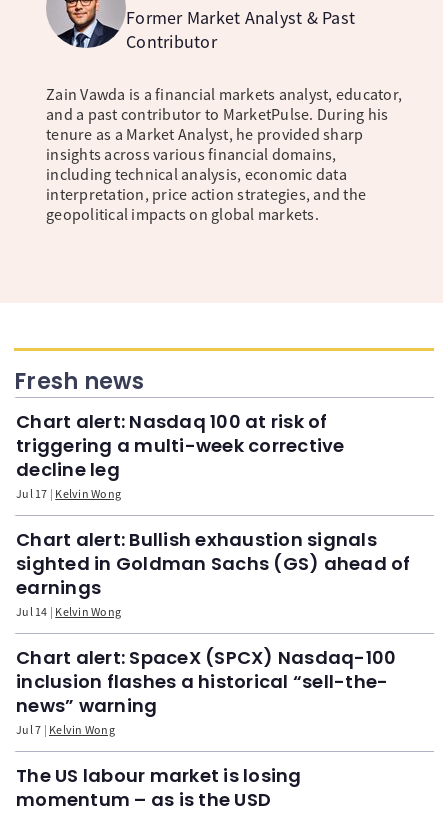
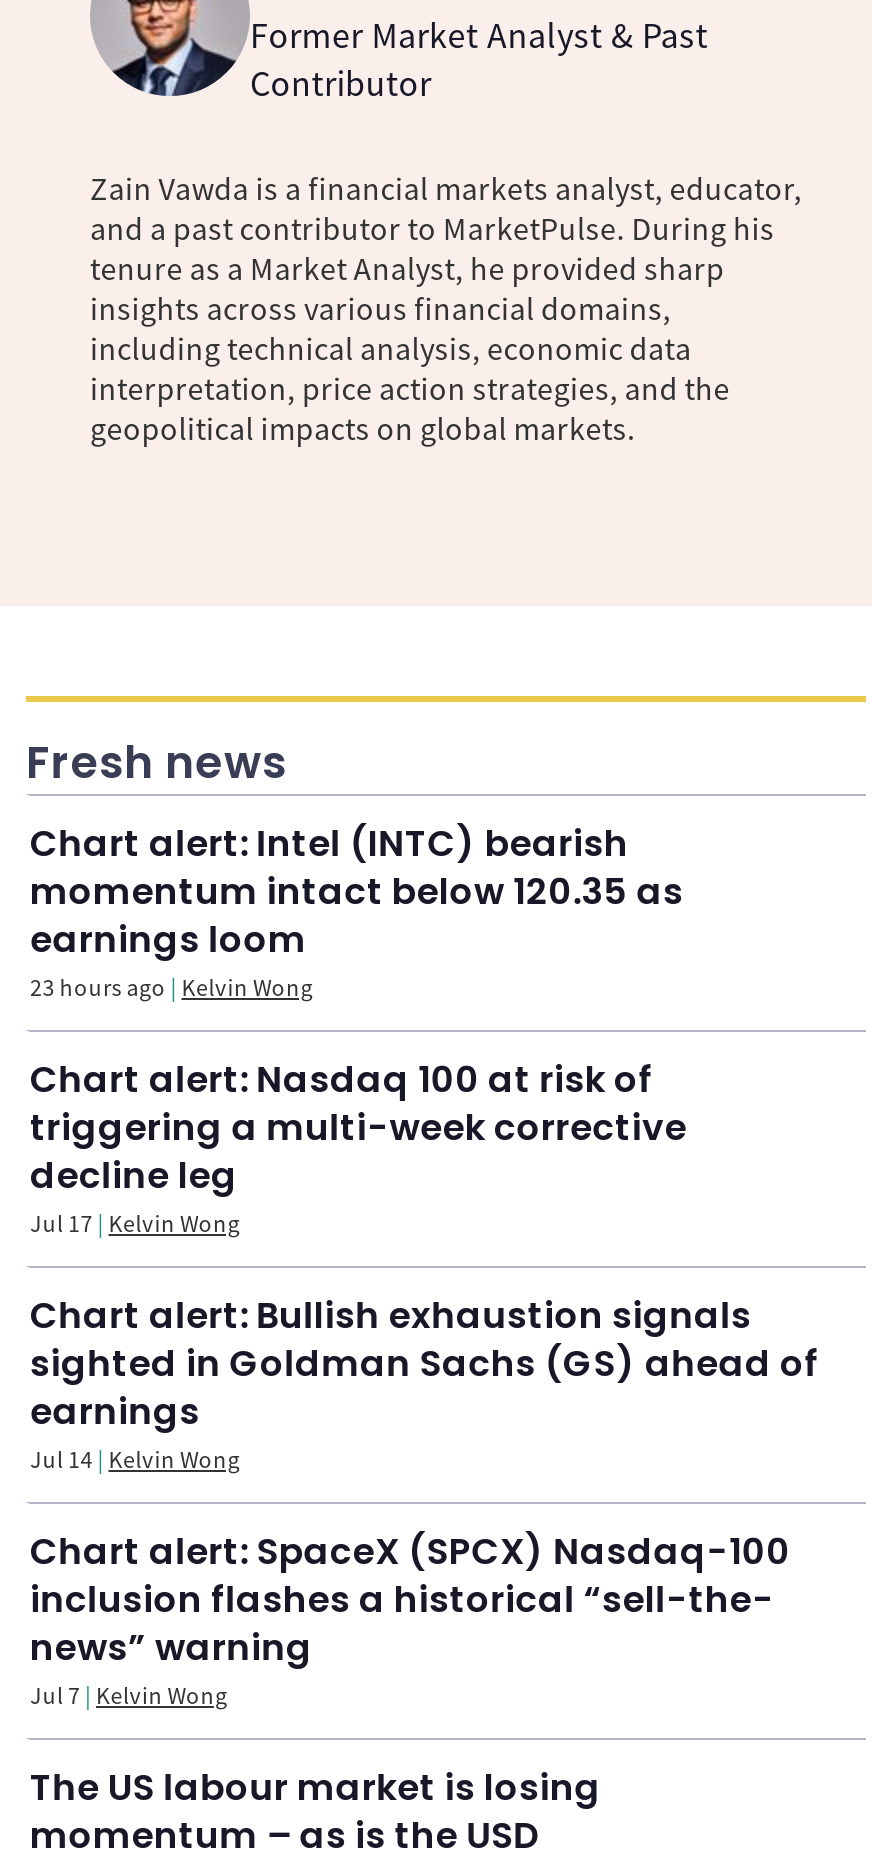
+ Chart alert: Intel (INTC) bearish
+ momentum intact below 120.35 as
+ earnings loom
+ 23 hours ago Kelvin Wong
